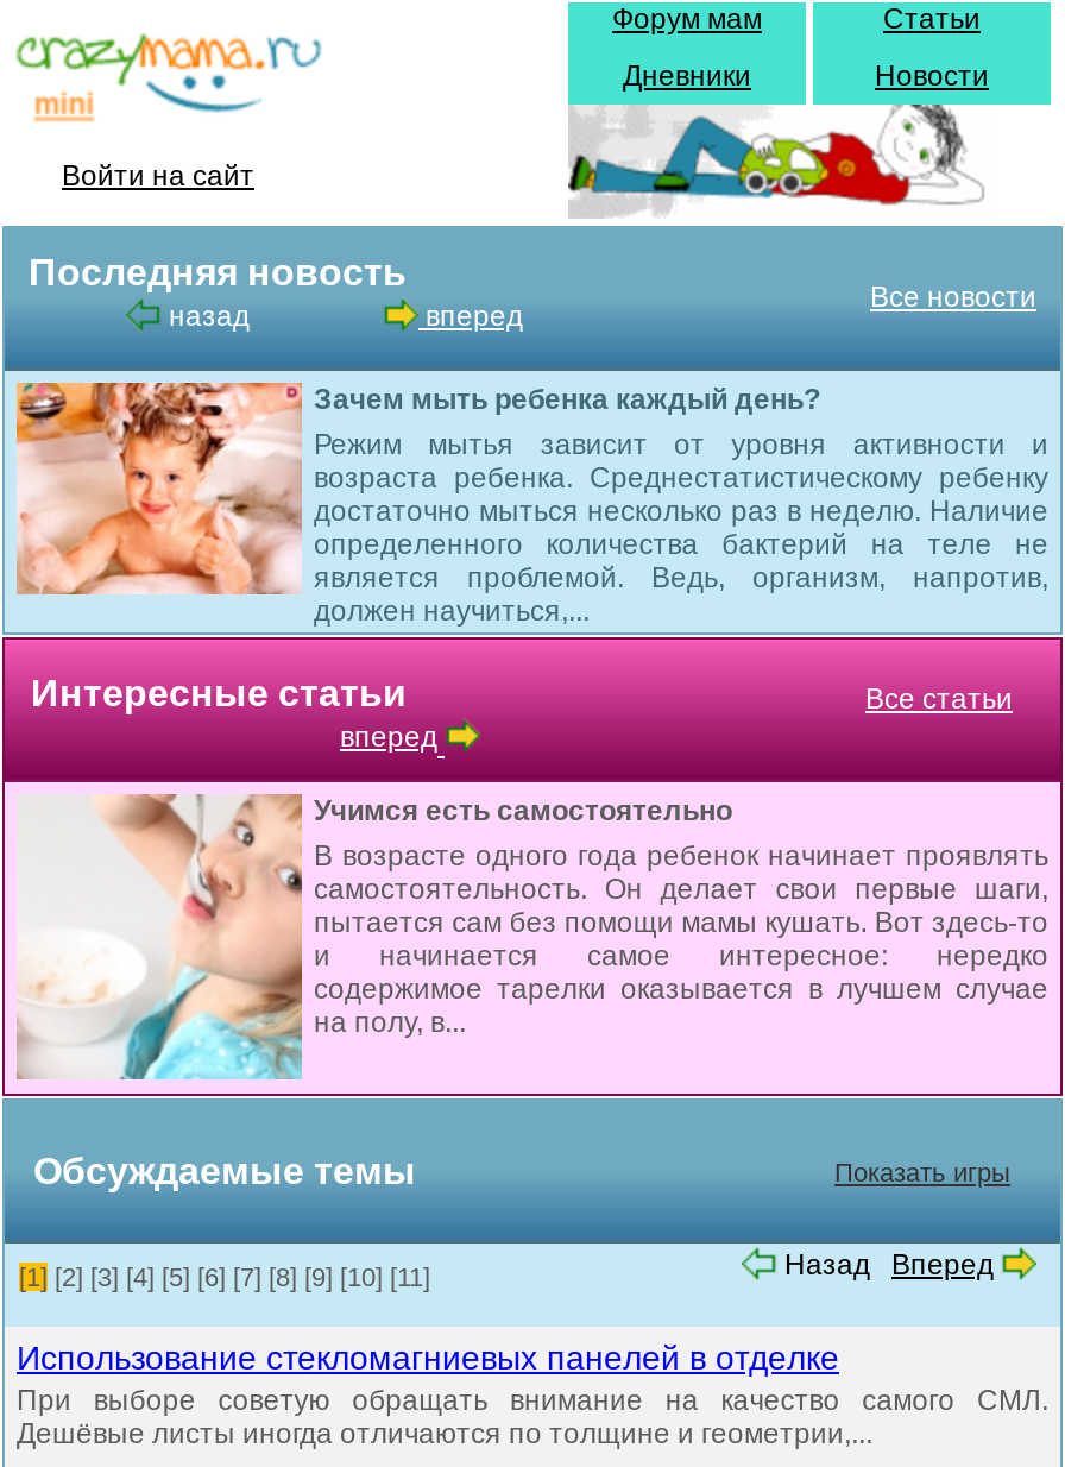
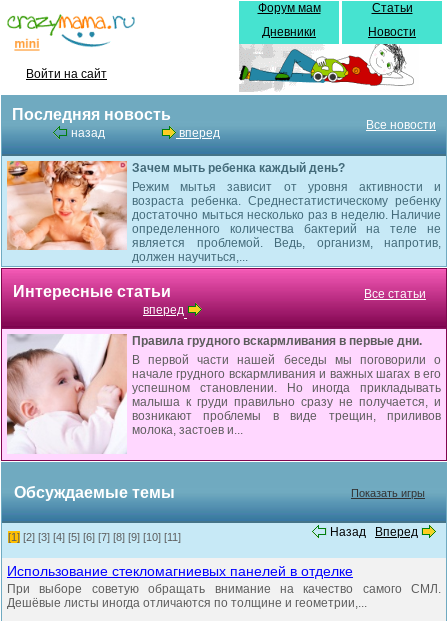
- [image]
- Учимся есть самостоятельно
- В возрасте одного года ребенок начинает проявлять
- самостоятельность. Он делает свои первые шаги,
- пытается сам без помощи мамы кушать. Вот здесь-то
- и начинается самое интересное: нередко
- содержимое тарелки оказывается в лучшем случае
- на полу, в...
+ [image]
+ Правила грудного вскармливания в первые дни.
+ В первой части нашей беседы мы поговорили о
+ начале грудного вскармливания и важных шагах в его
+ успешном становлении. Но иногда прикладывать
+ малыша к груди правильно сразу не получается, и
+ возникают проблемы в виде трещин, приливов
+ молока, застоев и...
